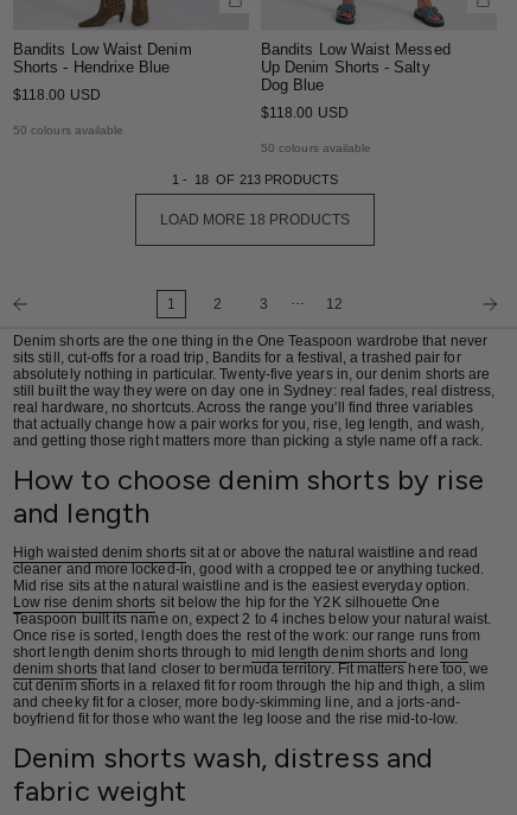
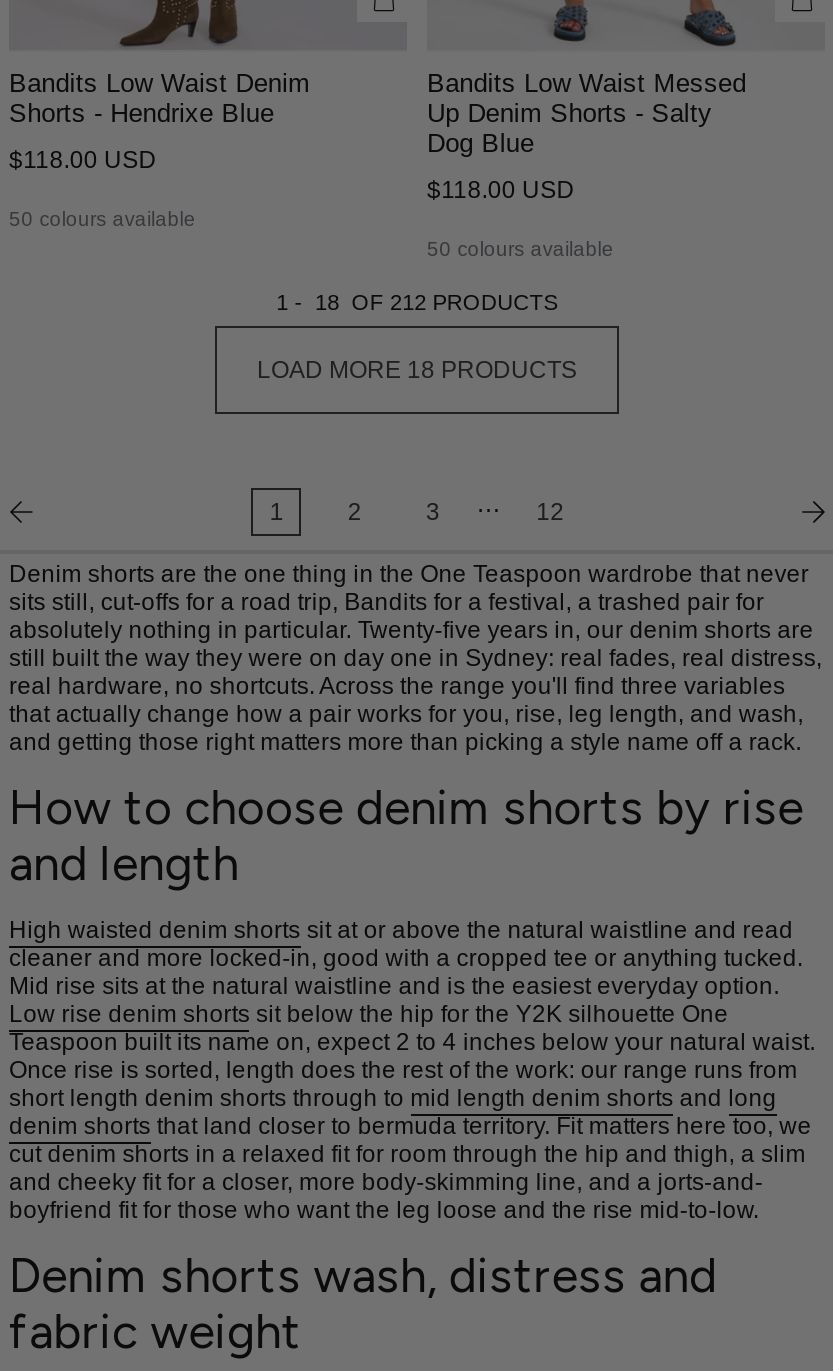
- 1 - 18 OF 213 PRODUCTS
+ 1 - 18 OF 212 PRODUCTS
